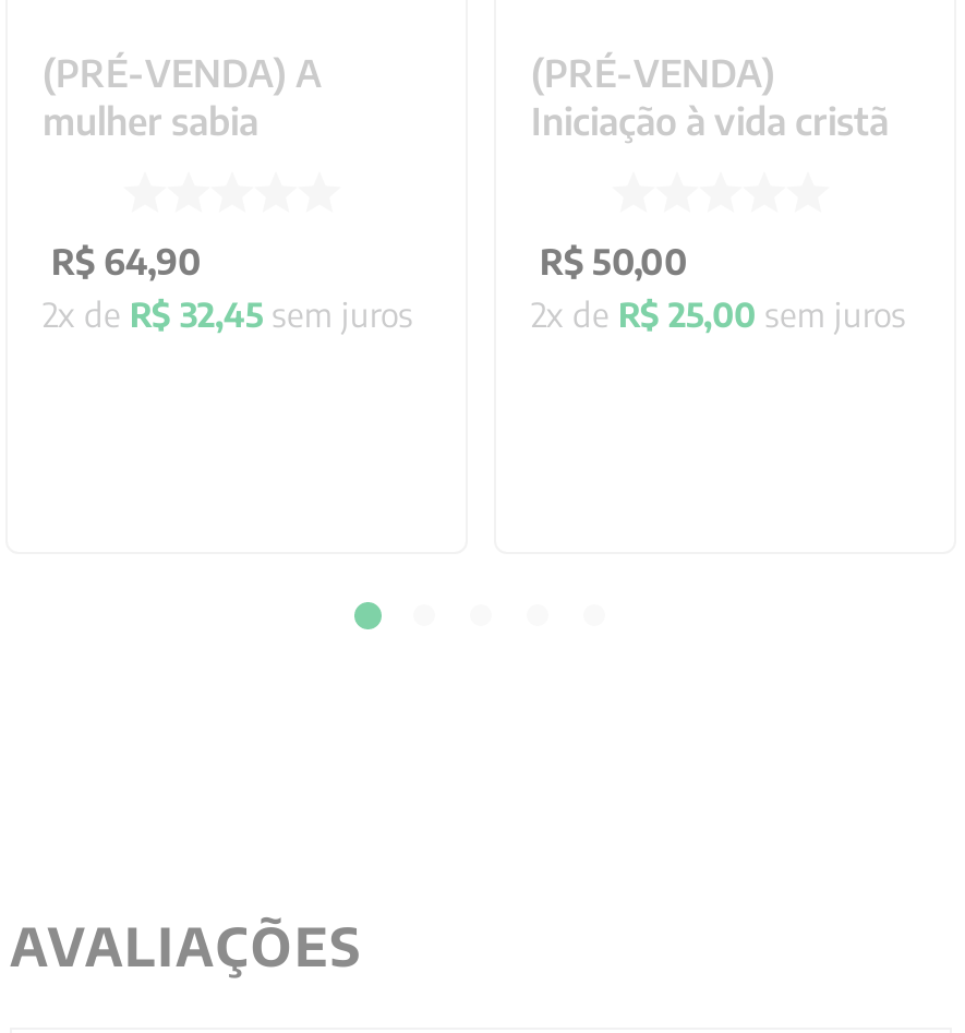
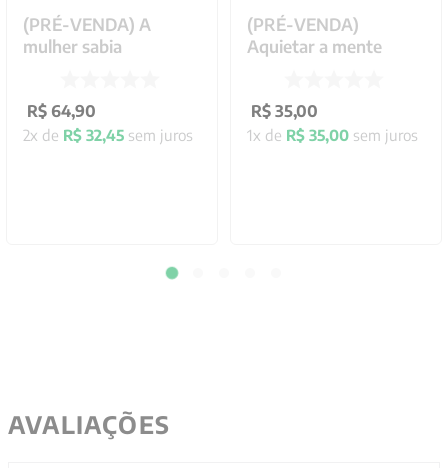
- Iniciação à vida cristã
+ Aquietar a mente

- R$ 50,00
- 2x de R$ 25,00 sem juros
+ R$ 35,00
+ 1x de R$ 35,00 sem juros
